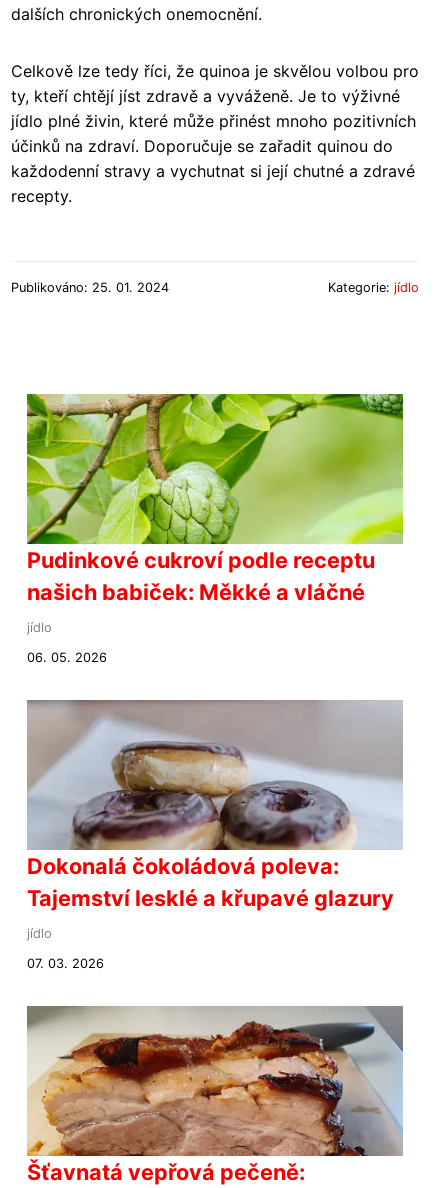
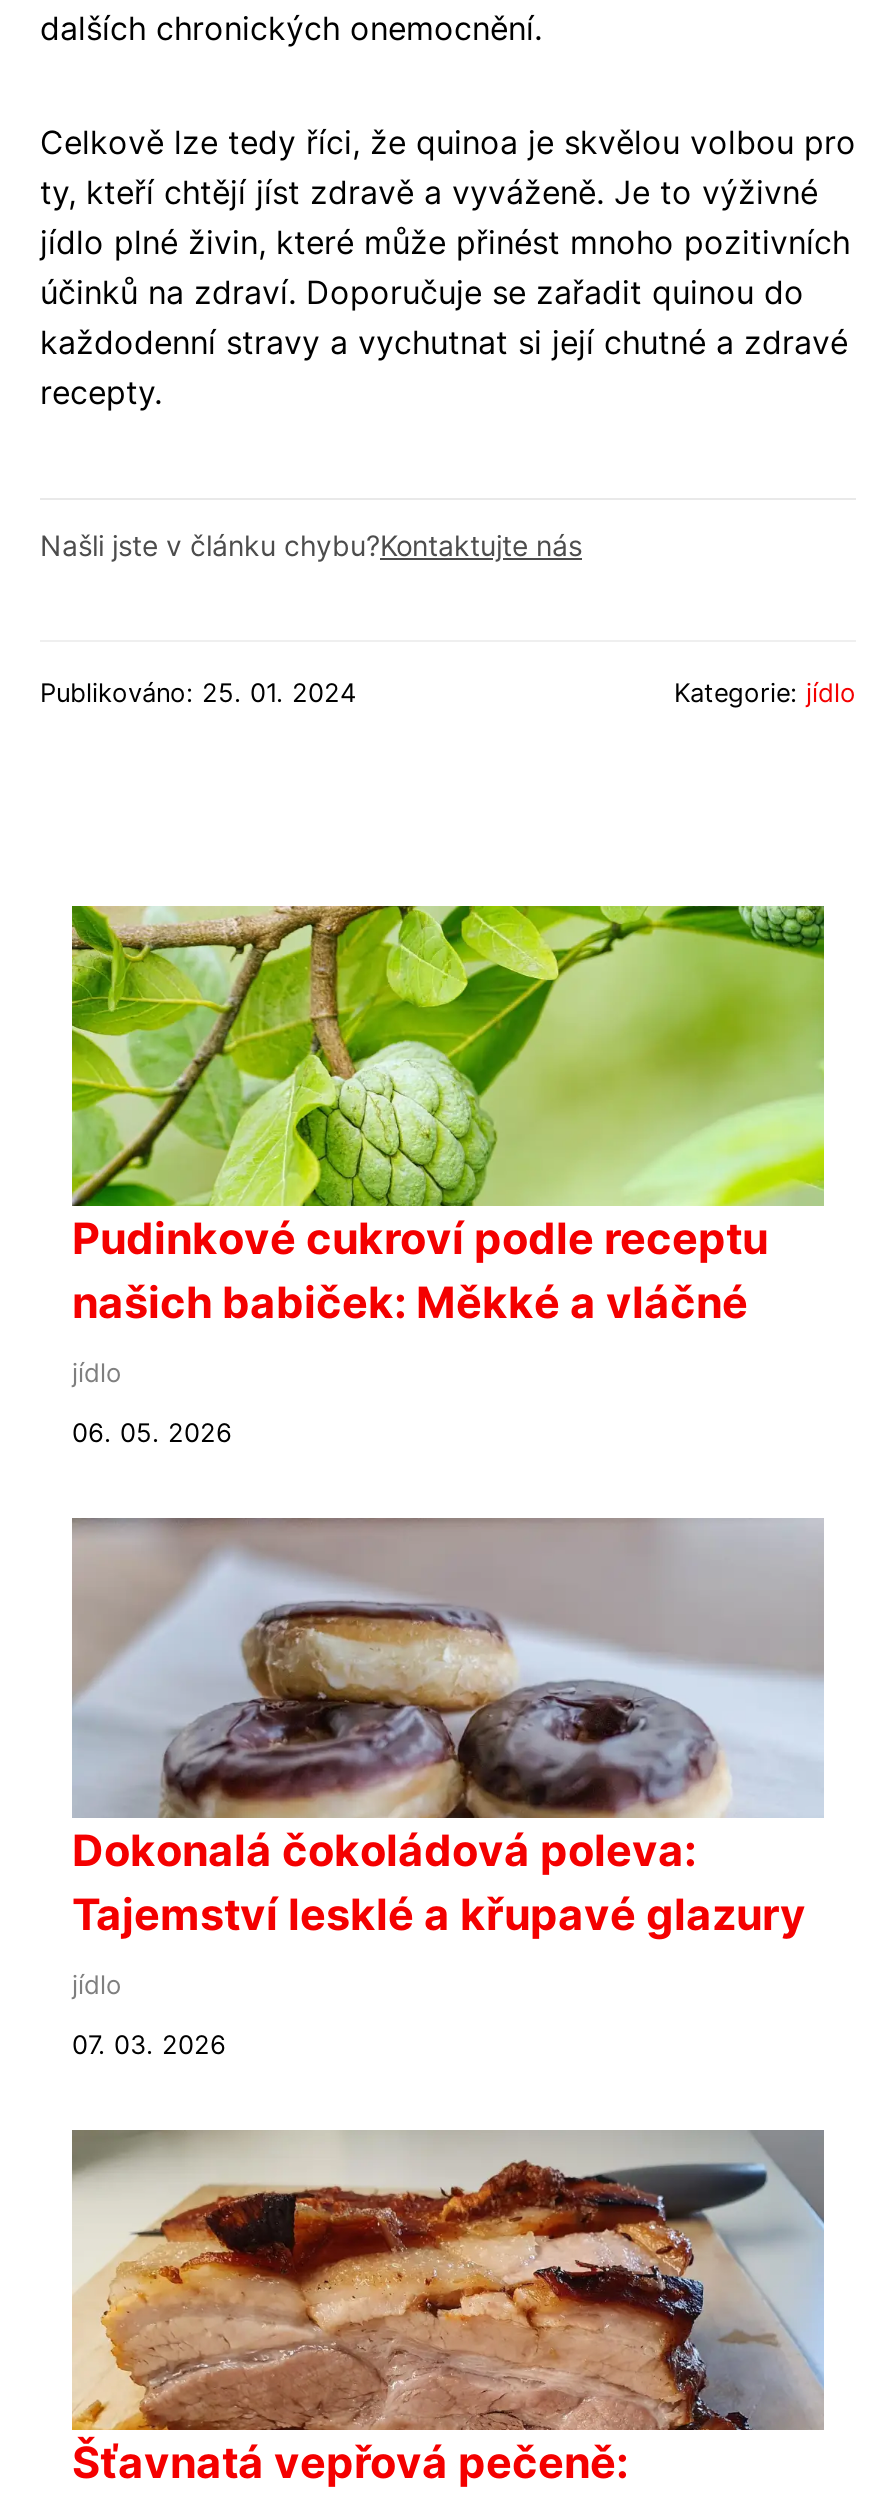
+ Našli jste v článku chybu?Kontaktujte nás
